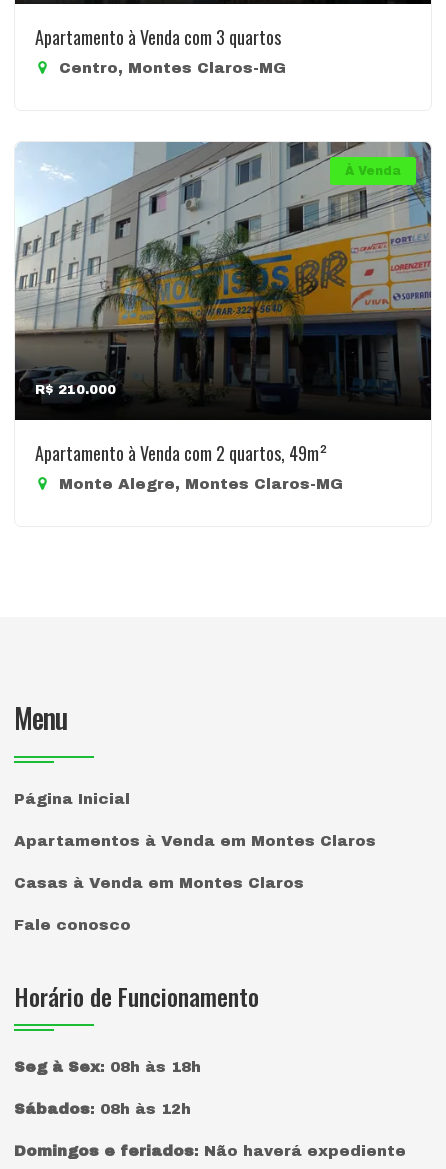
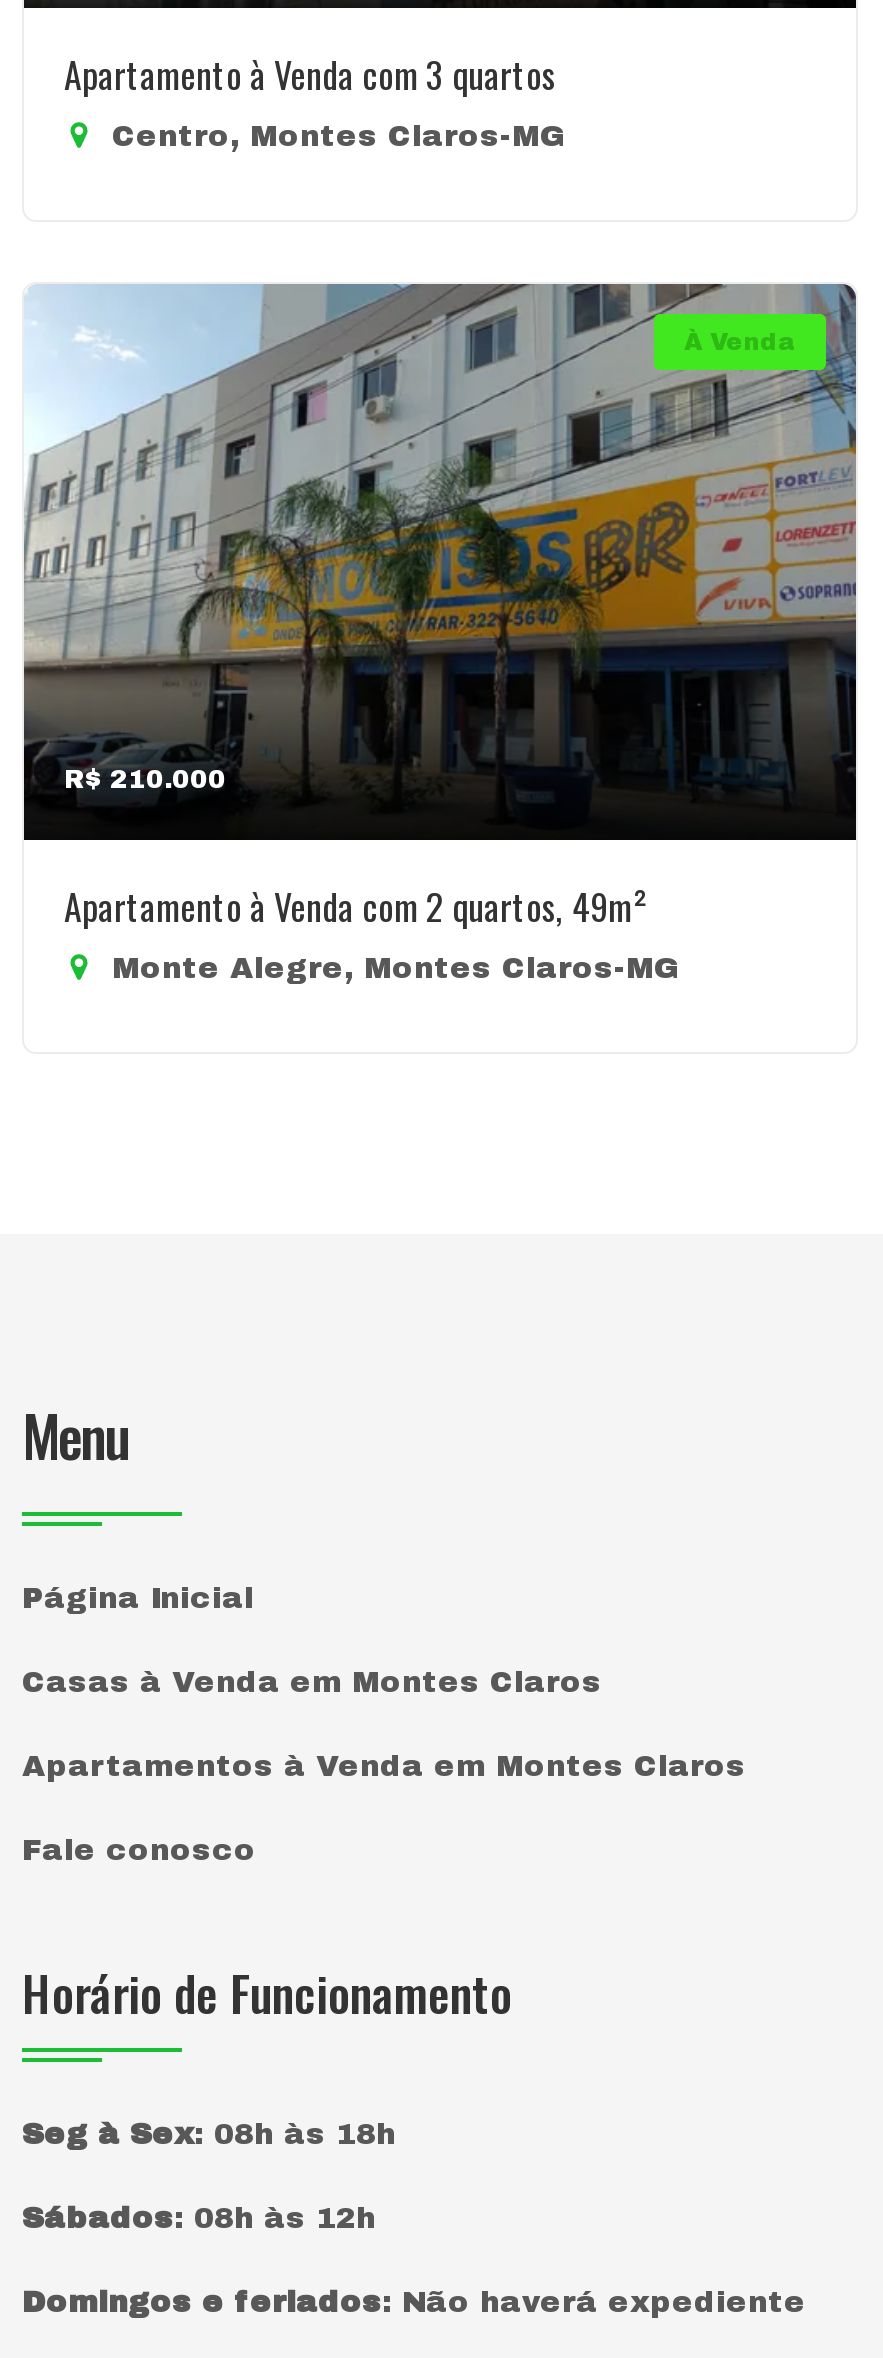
moved down: Apartamentos à Venda em Montes Claros

moved up: Casas à Venda em Montes Claros
